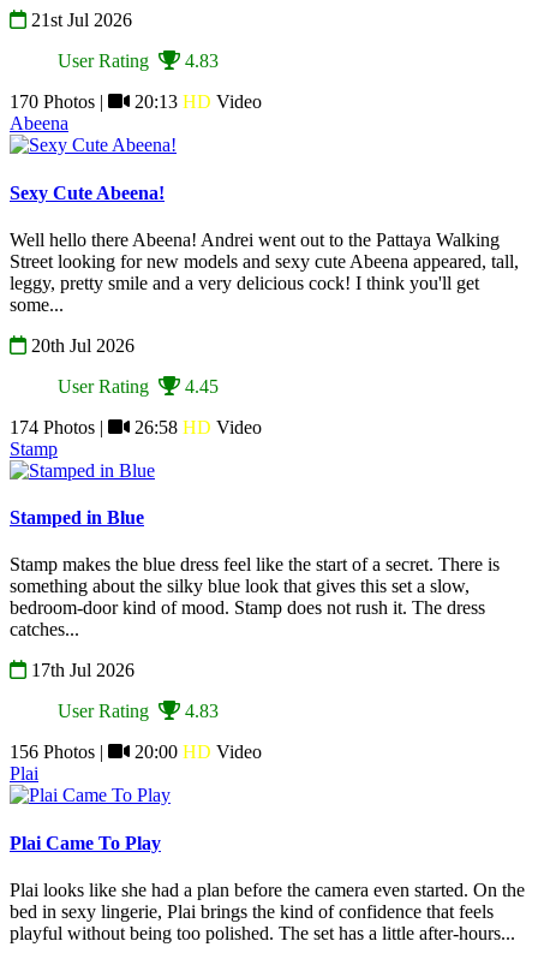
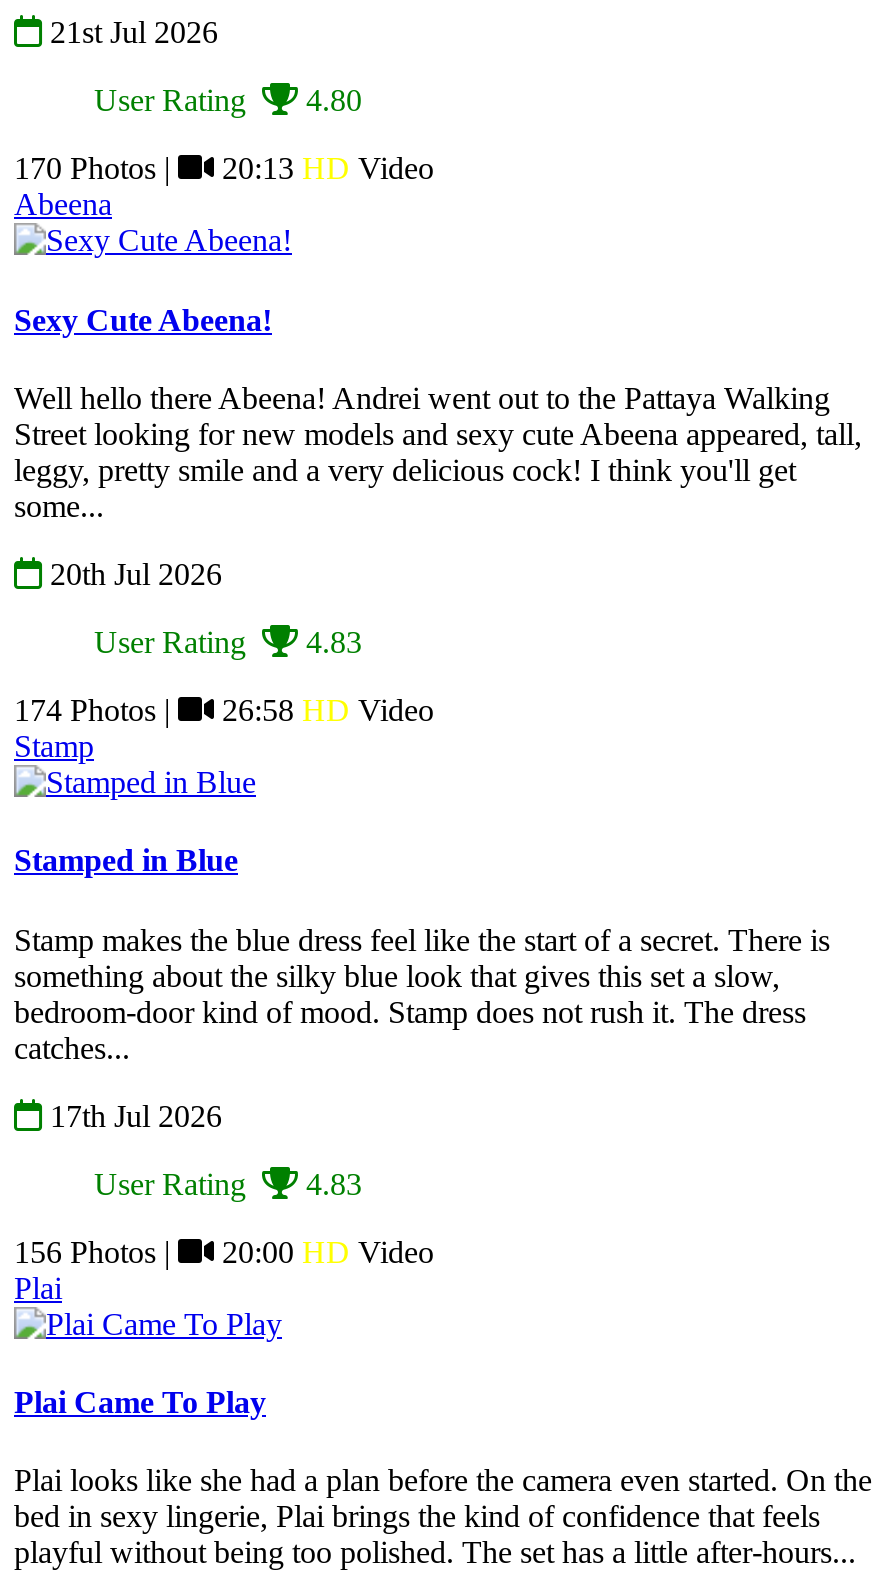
- User Rating 4.83
+ User Rating 4.80

- User Rating 4.45
+ User Rating 4.83
